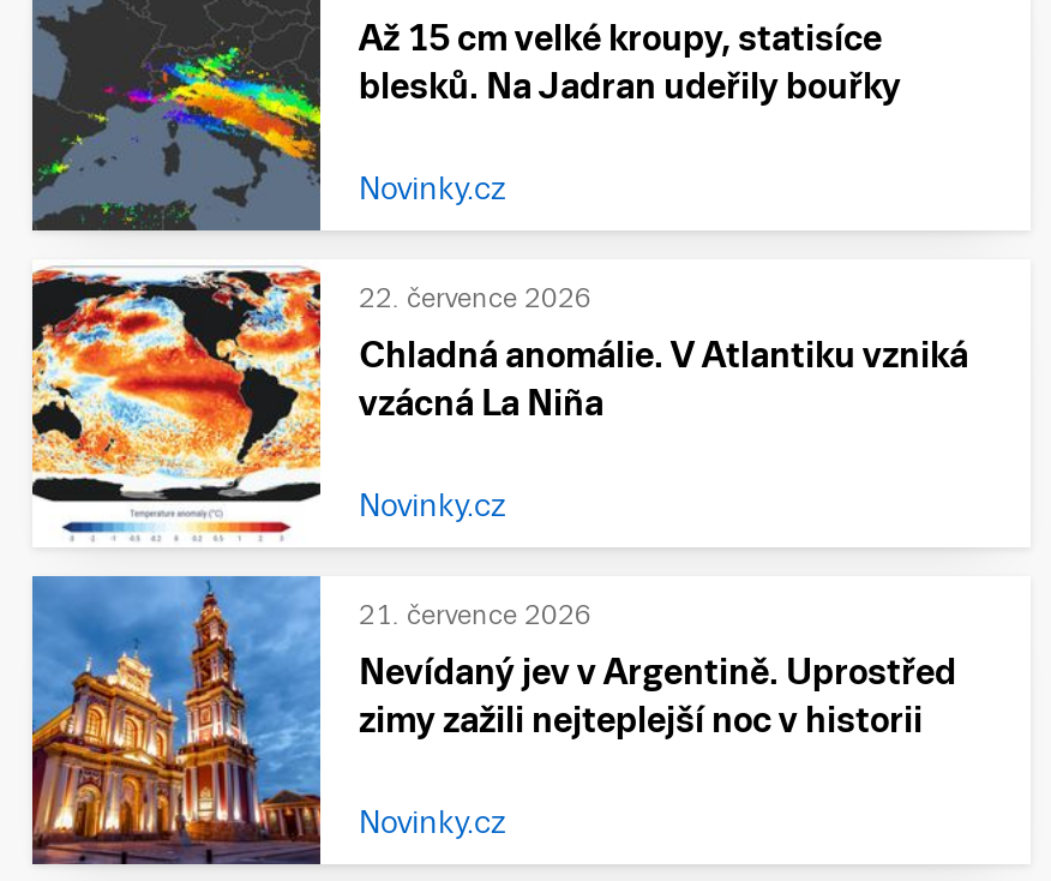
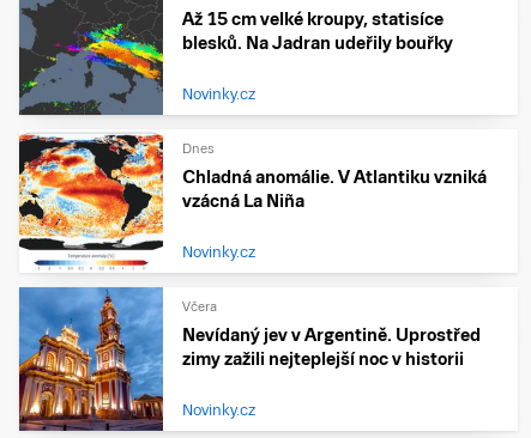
- 22. července 2026
+ Dnes

- 21. července 2026
+ Včera
